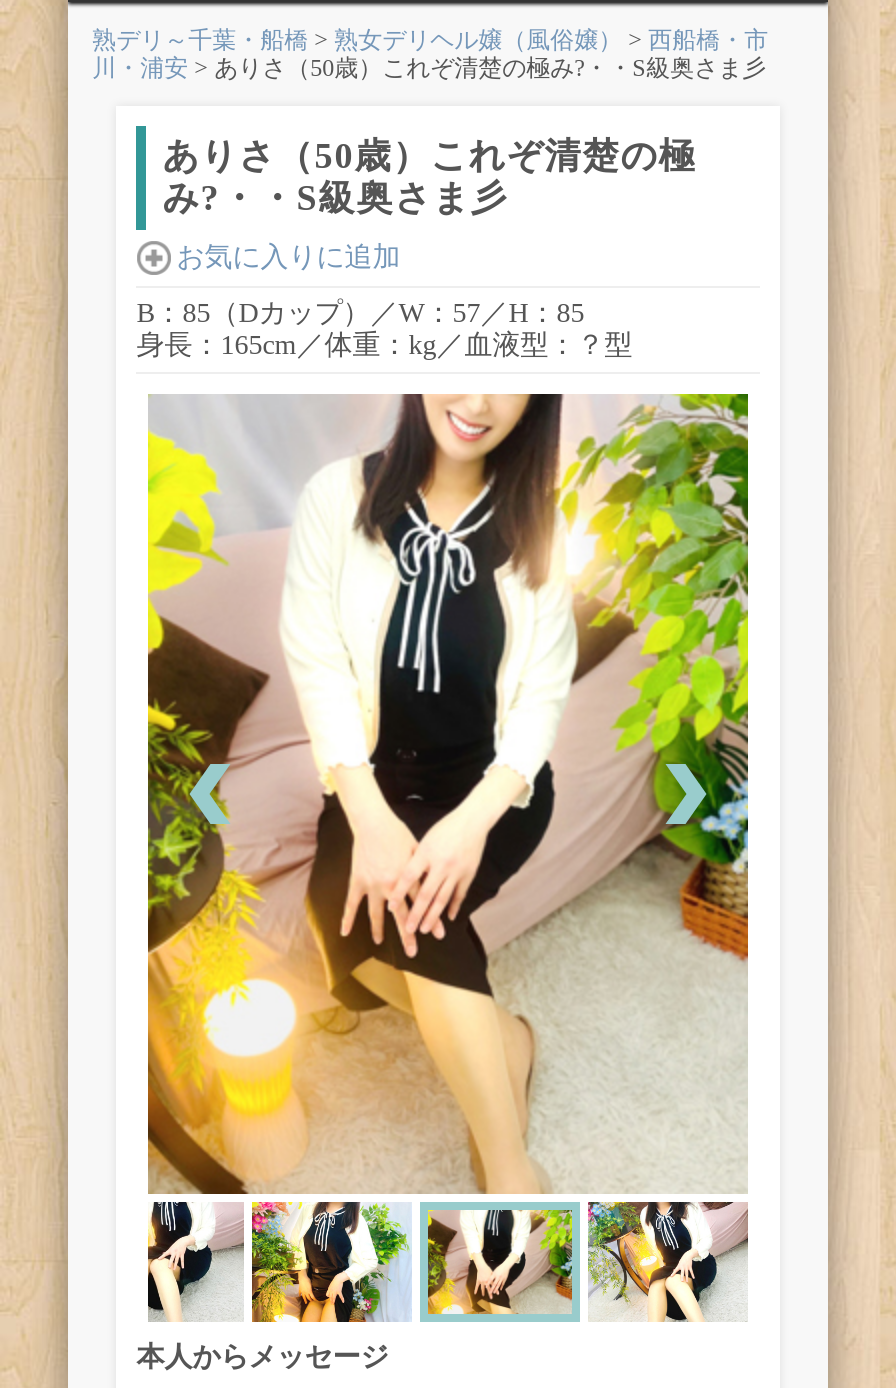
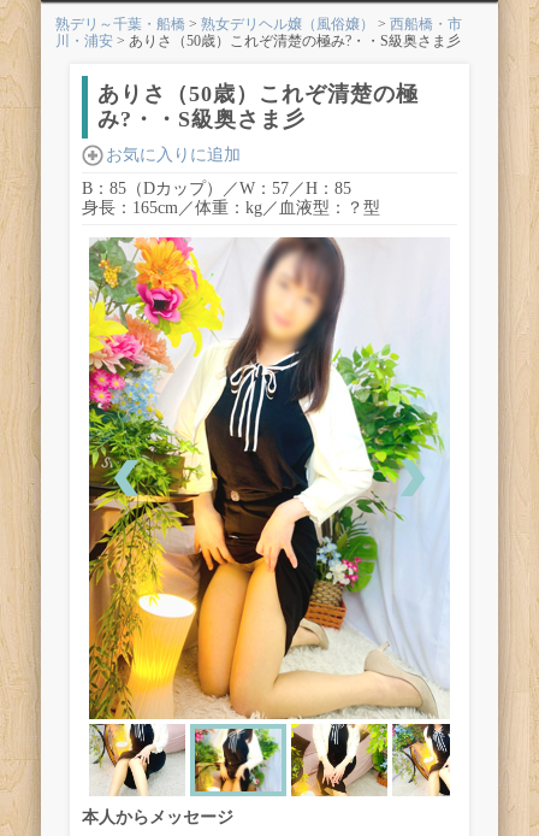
- [image]
+ [image]
